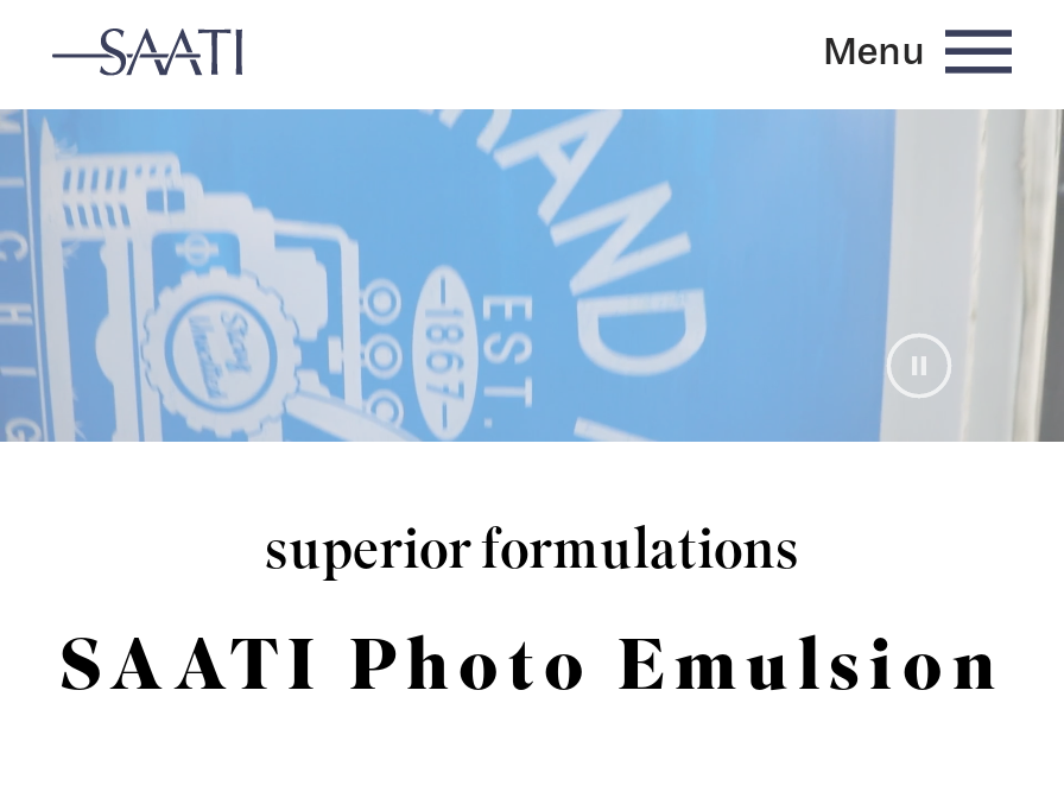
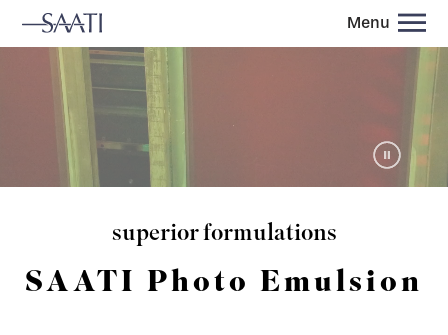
- [image]
+ [image]
